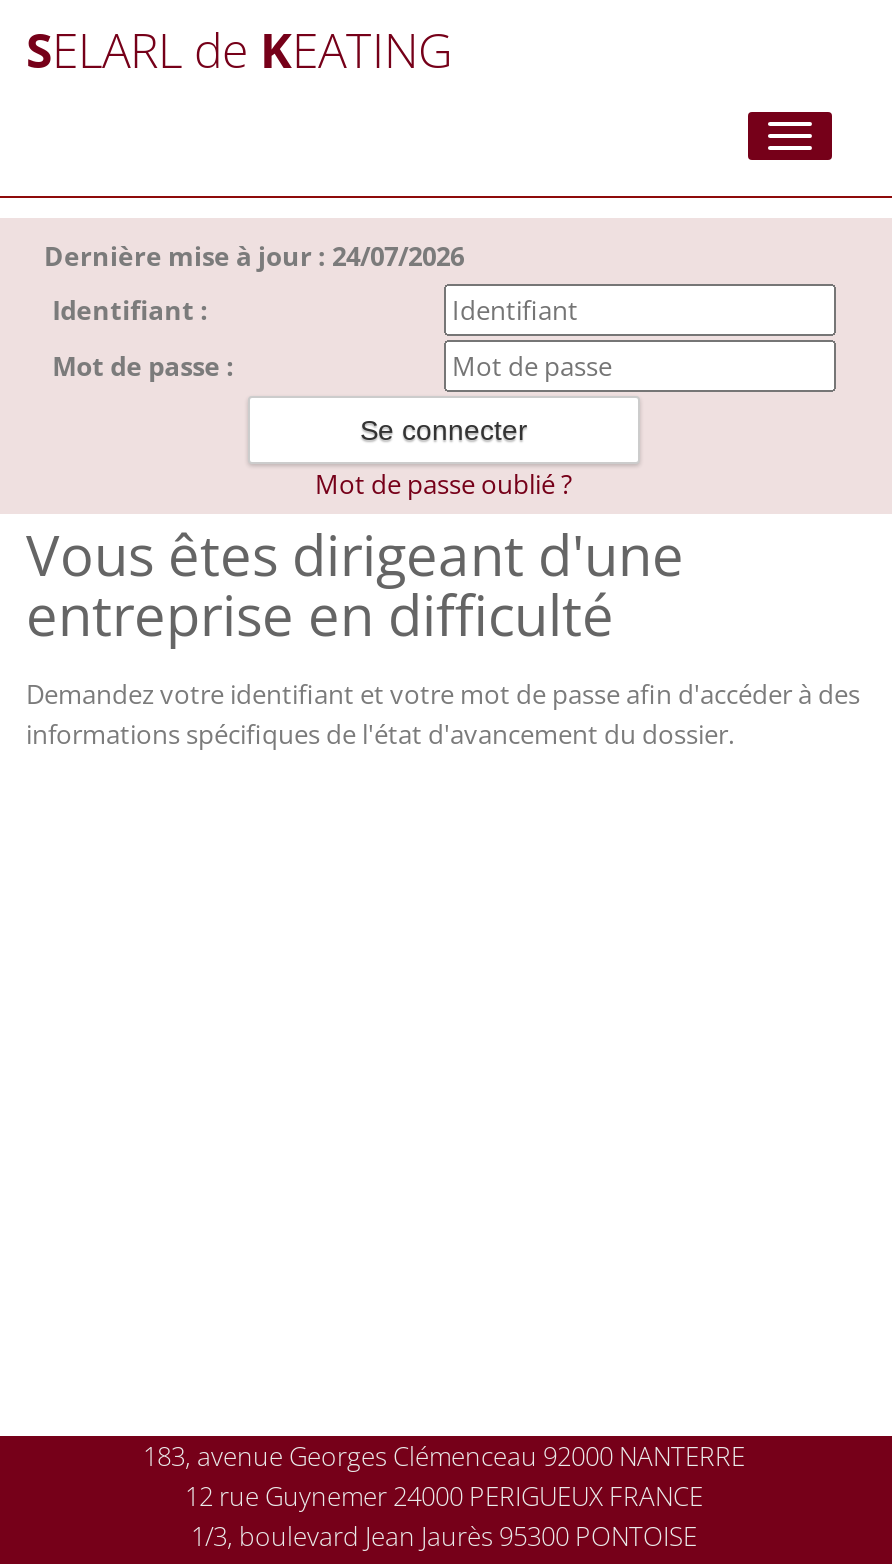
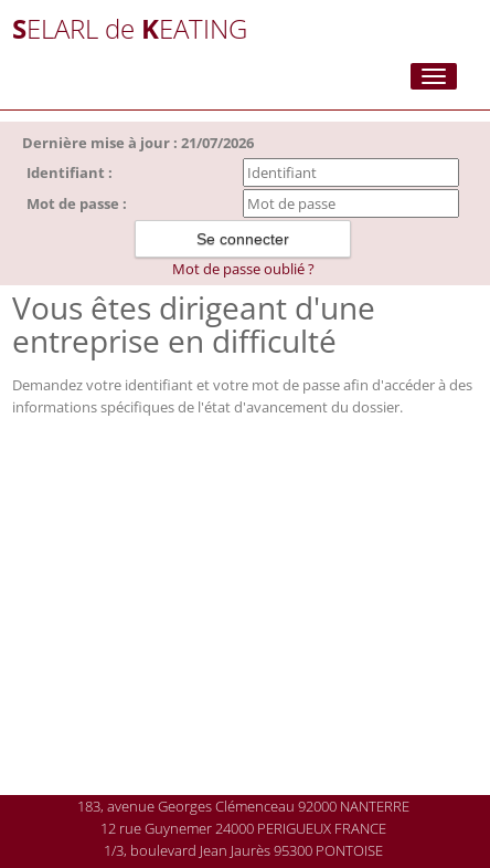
- Dernière mise à jour : 24/07/2026
+ Dernière mise à jour : 21/07/2026
